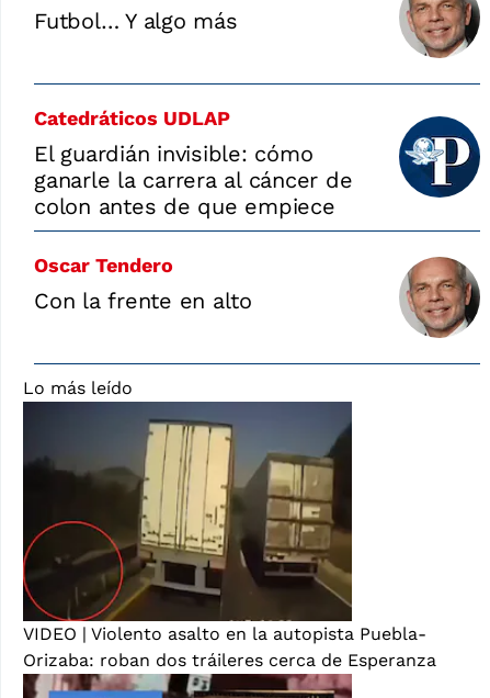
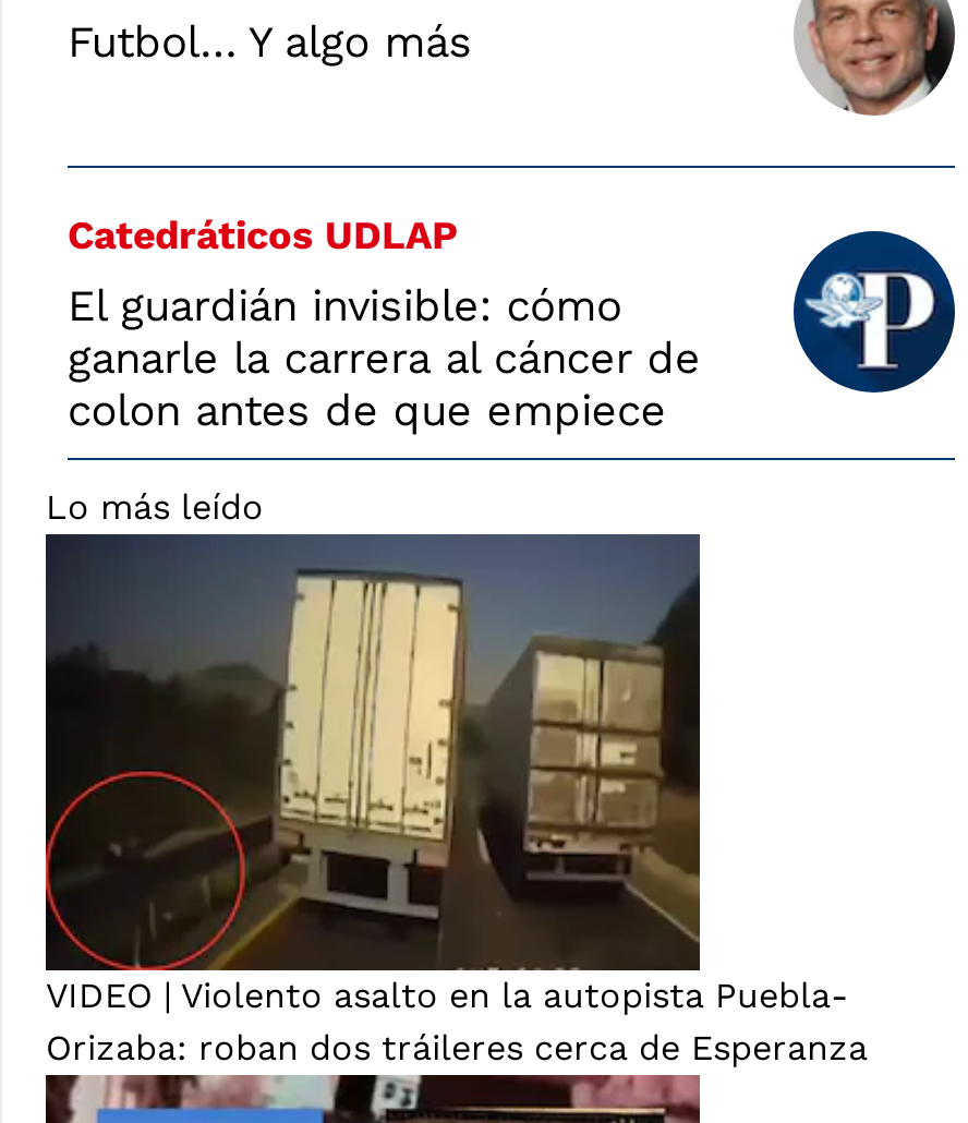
- Oscar Tendero
- Con la frente en alto

- [image]
